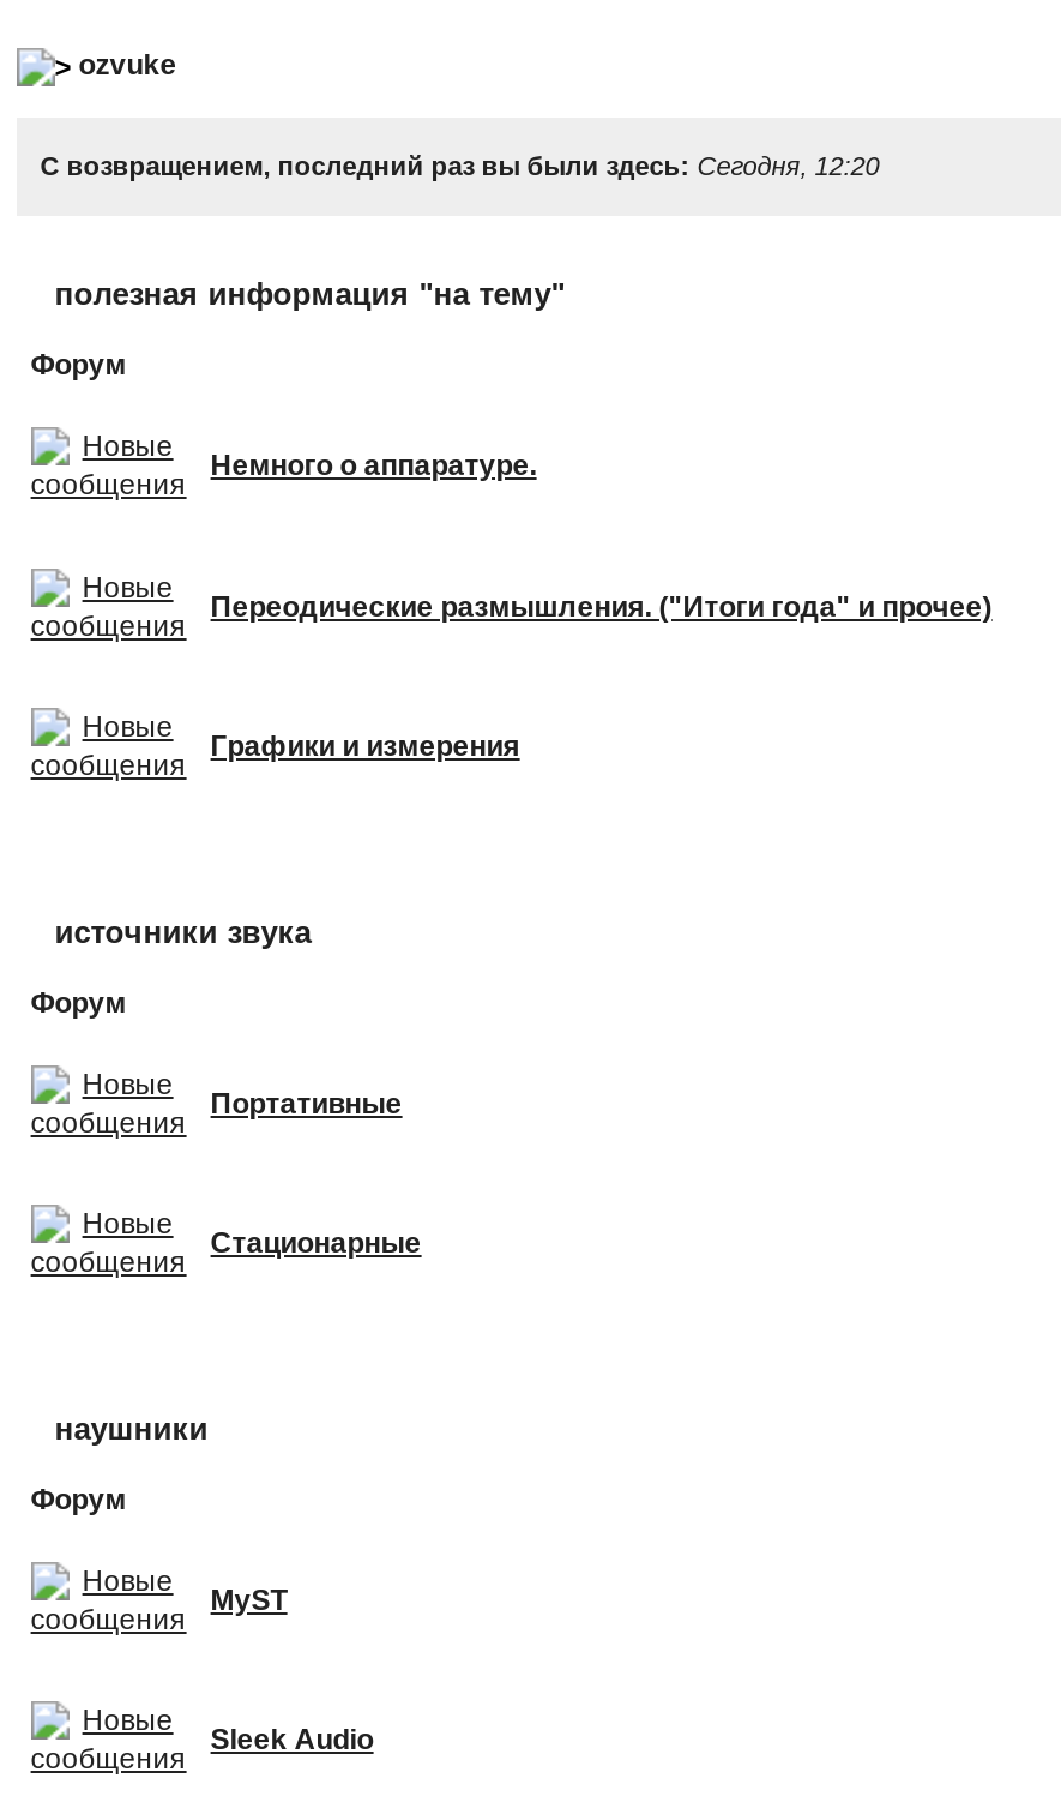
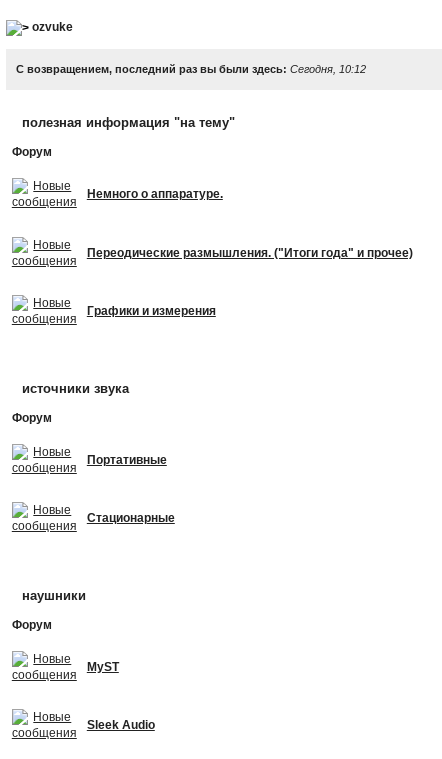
- С возвращением, последний раз вы были здесь: Сегодня, 12:20
+ С возвращением, последний раз вы были здесь: Сегодня, 10:12
